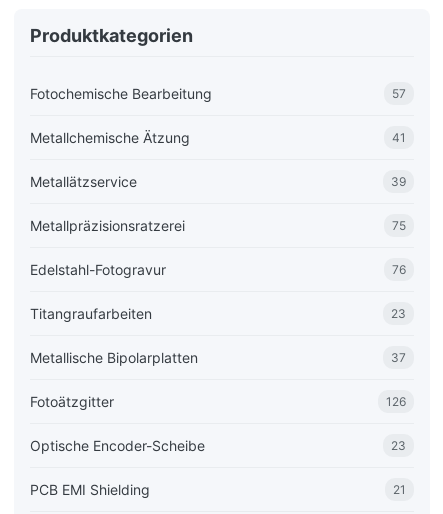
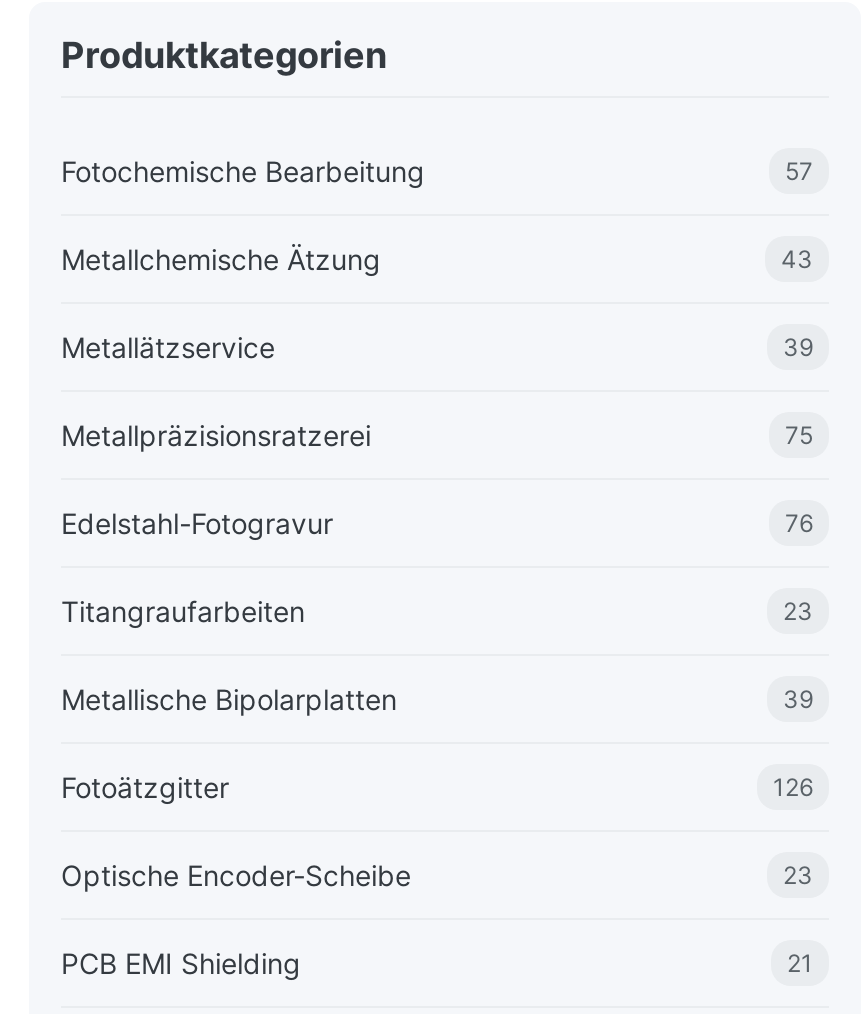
- 41
+ 43

- 37
+ 39
